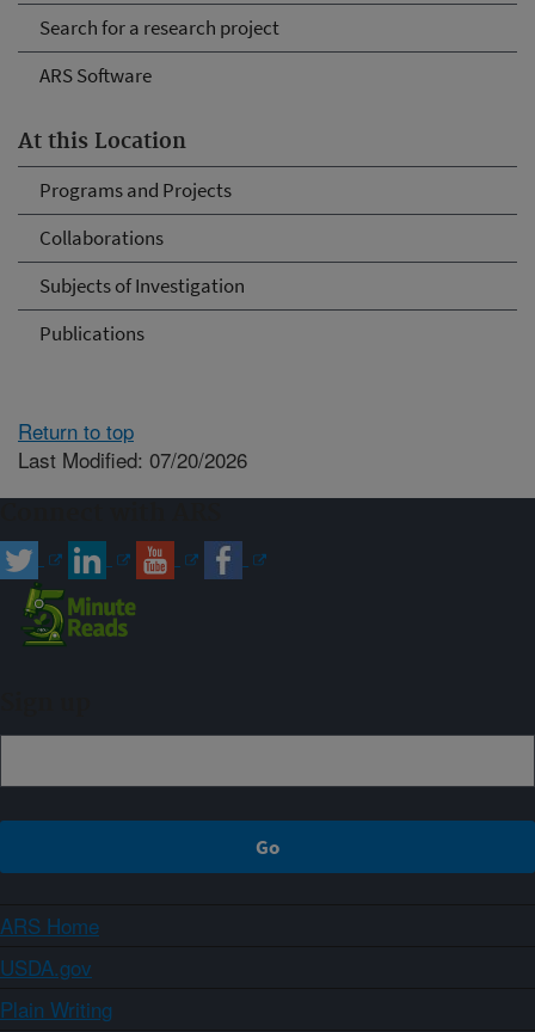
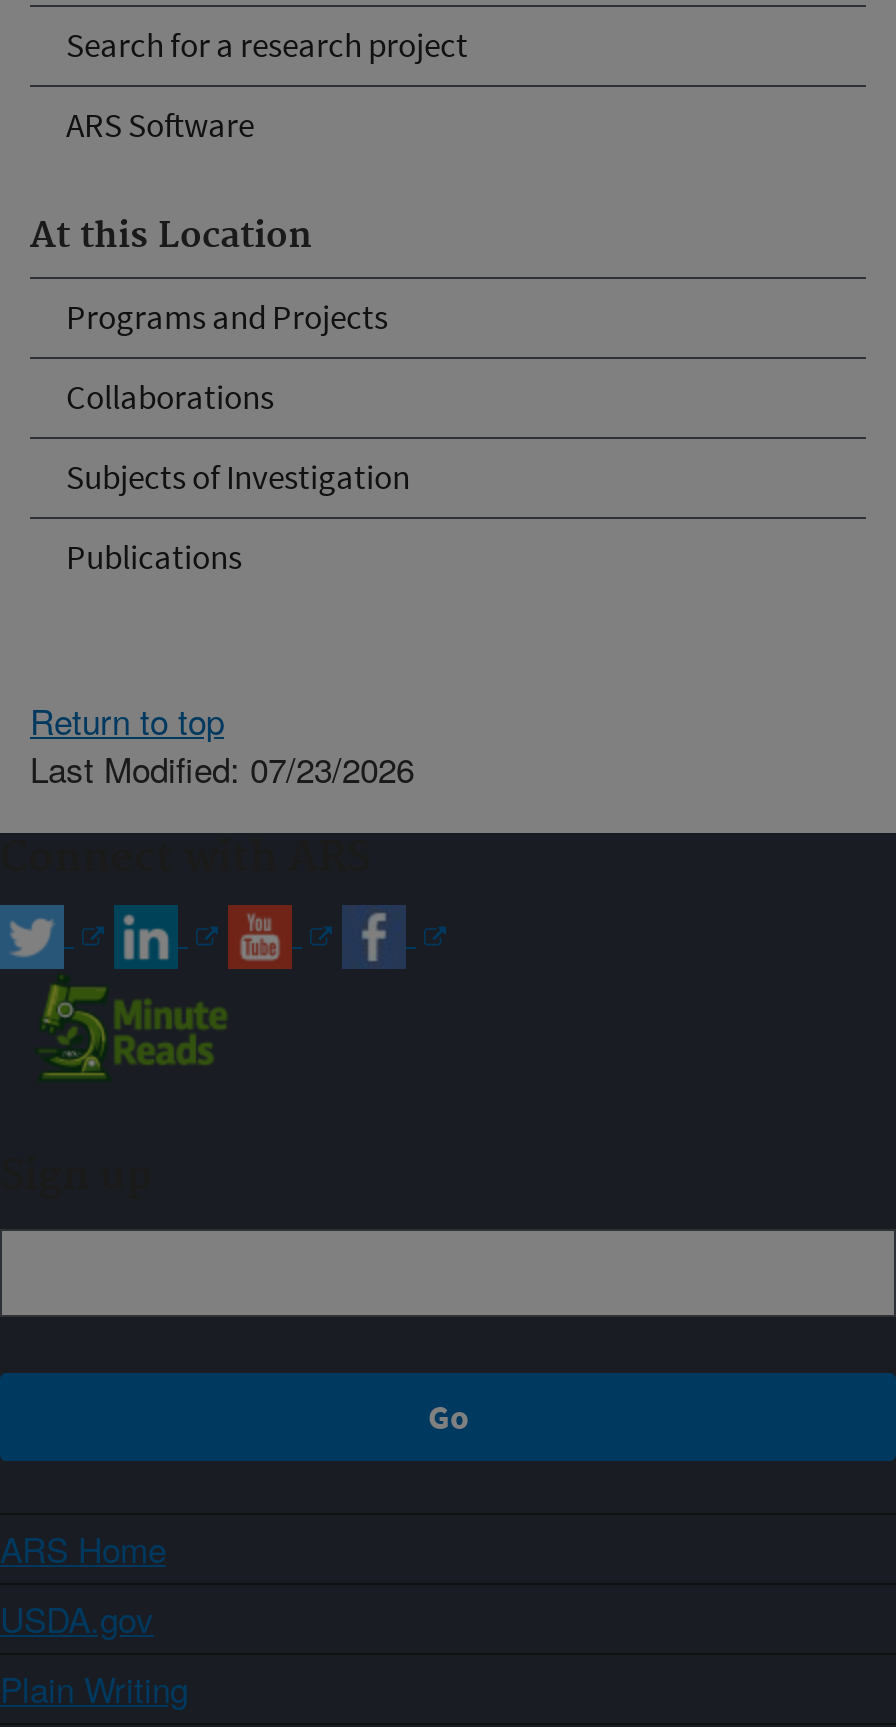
- Last Modified: 07/20/2026
+ Last Modified: 07/23/2026
